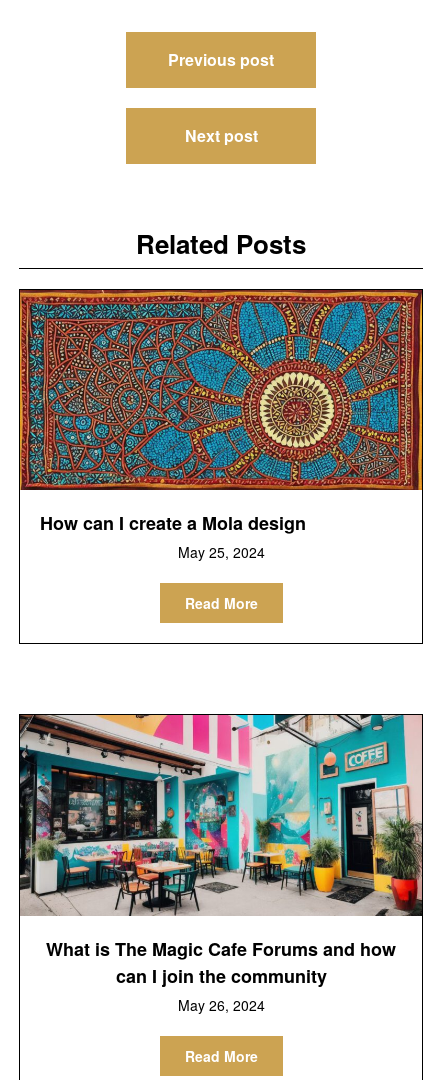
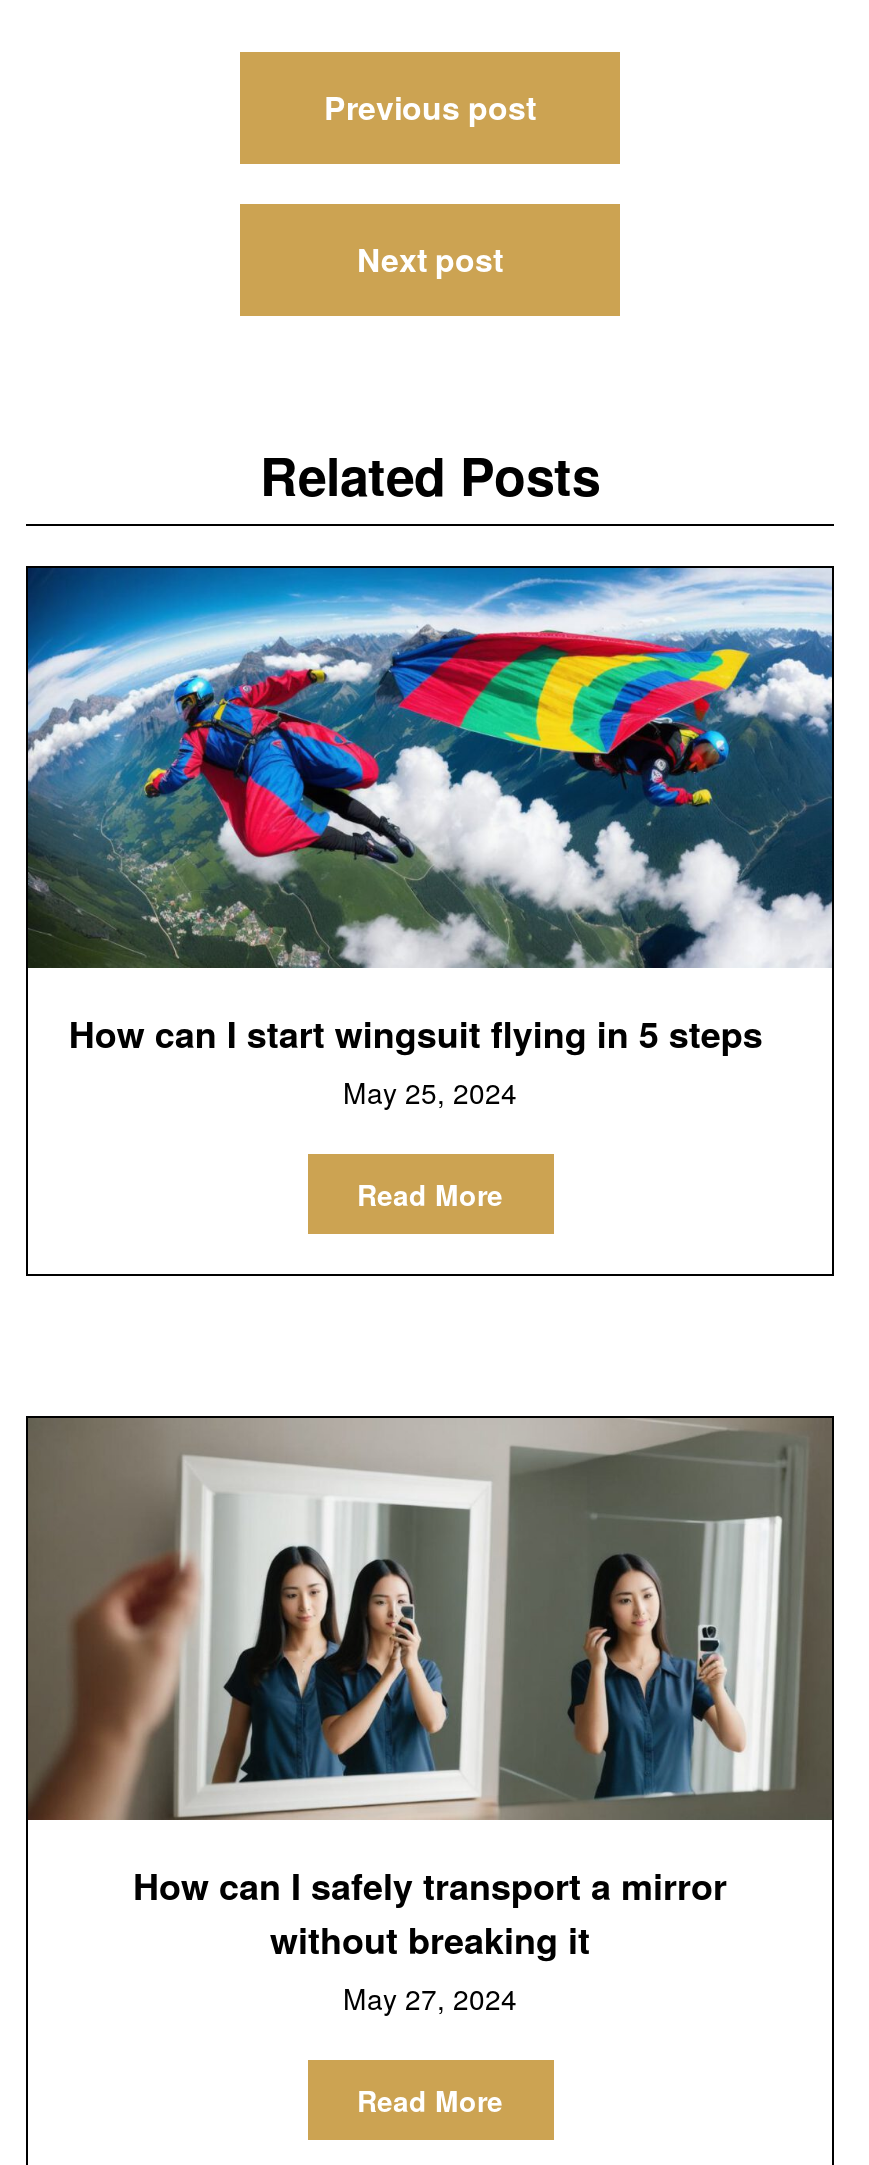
- [image]
- How can I create a Mola design
+ [image]
+ How can I start wingsuit flying in 5 steps

- [image]
- What is The Magic Cafe Forums and how
- can I join the community
- May 26, 2024
+ [image]
+ How can I safely transport a mirror
+ without breaking it
+ May 27, 2024
